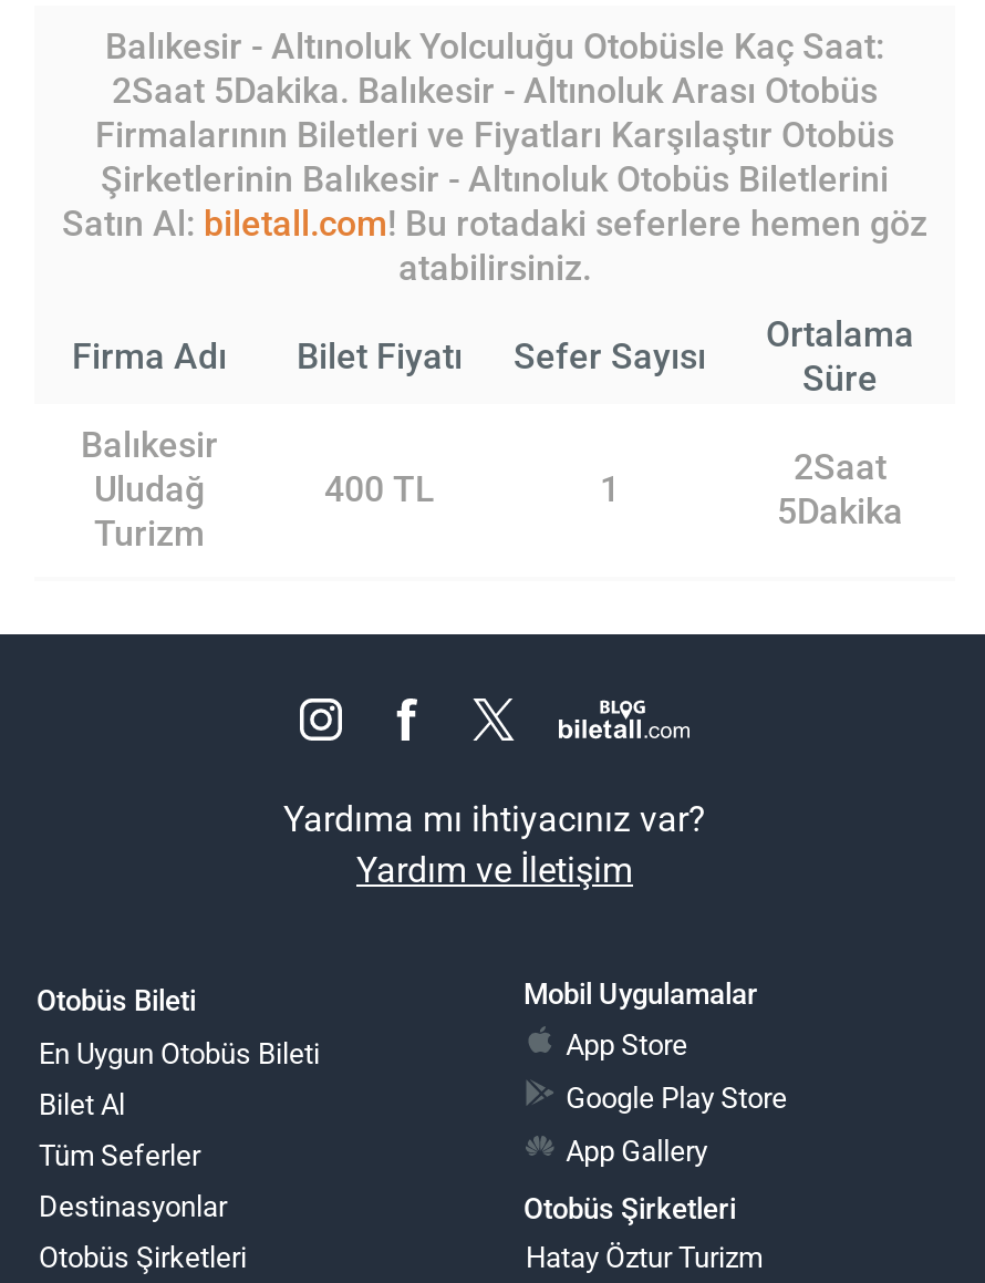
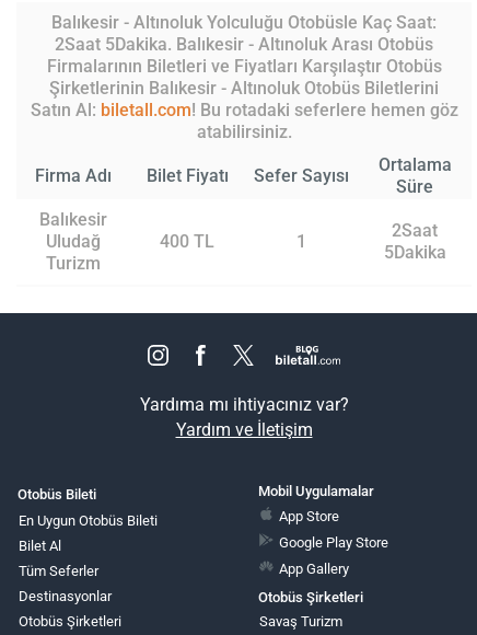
- Hatay Öztur Turizm
+ Savaş Turizm
